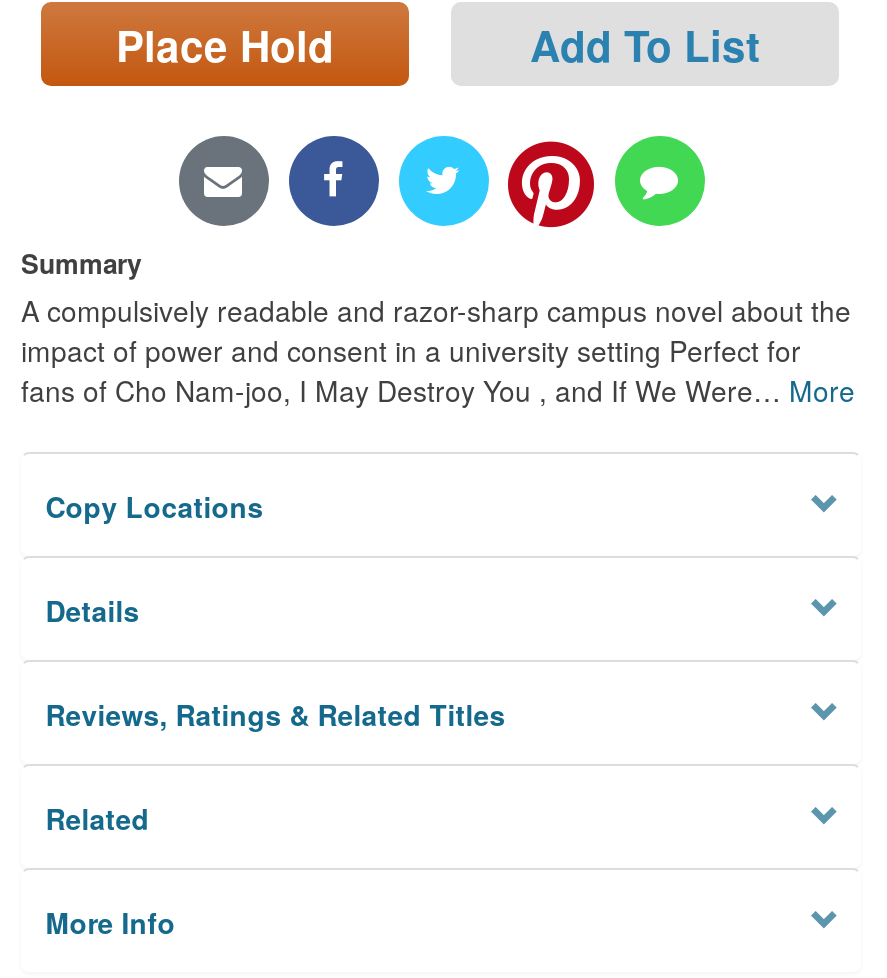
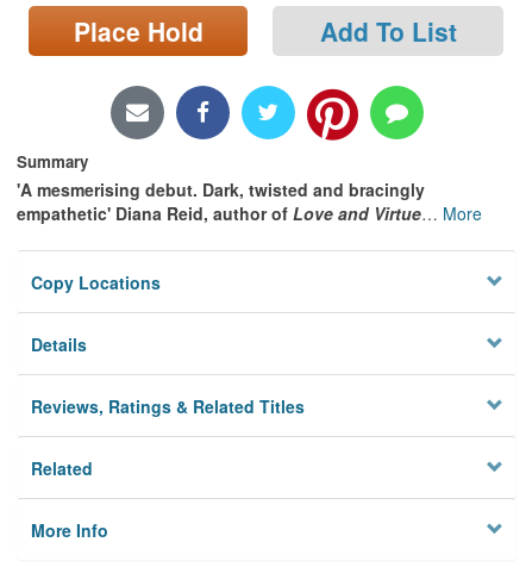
- A compulsively readable and razor-sharp campus novel about the
- impact of power and consent in a university setting Perfect for
- fans of Cho Nam-joo, I May Destroy You , and If We Were… More
+ 'A mesmerising debut. Dark, twisted and bracingly
+ empathetic' Diana Reid, author of Love and Virtue… More
